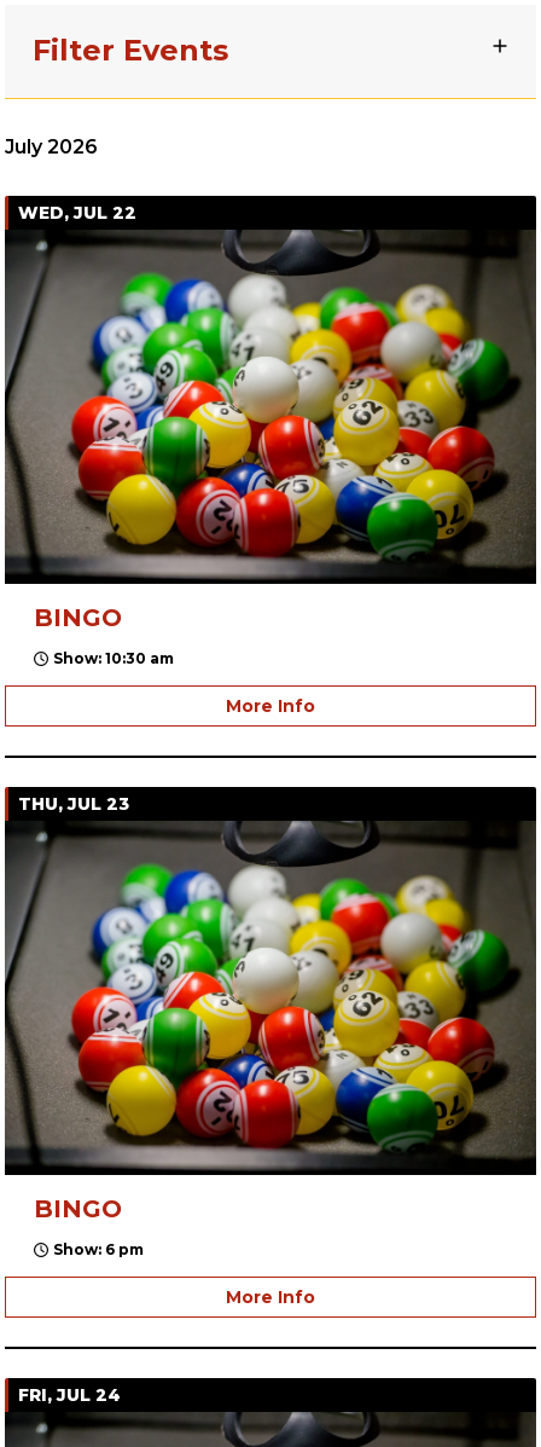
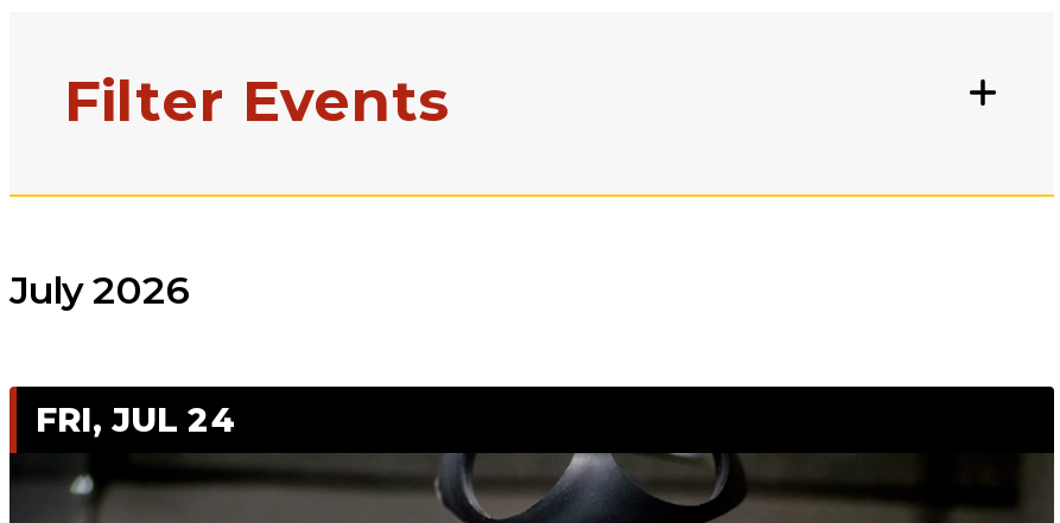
- WED, JUL 22

- [image]
- BINGO
- Show: 10:30 am
- More Info

- [image]
- THU, JUL 23

- BINGO
- Show: 6 pm
- More Info
